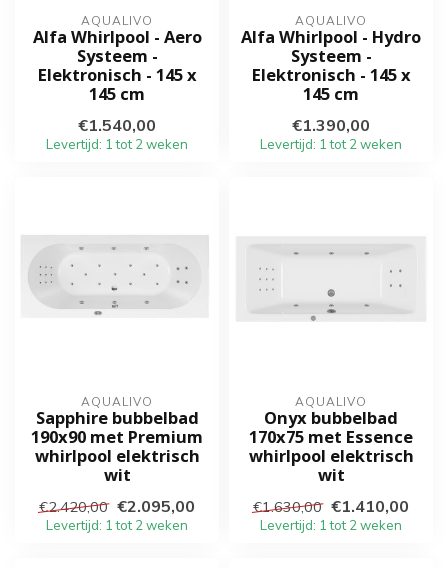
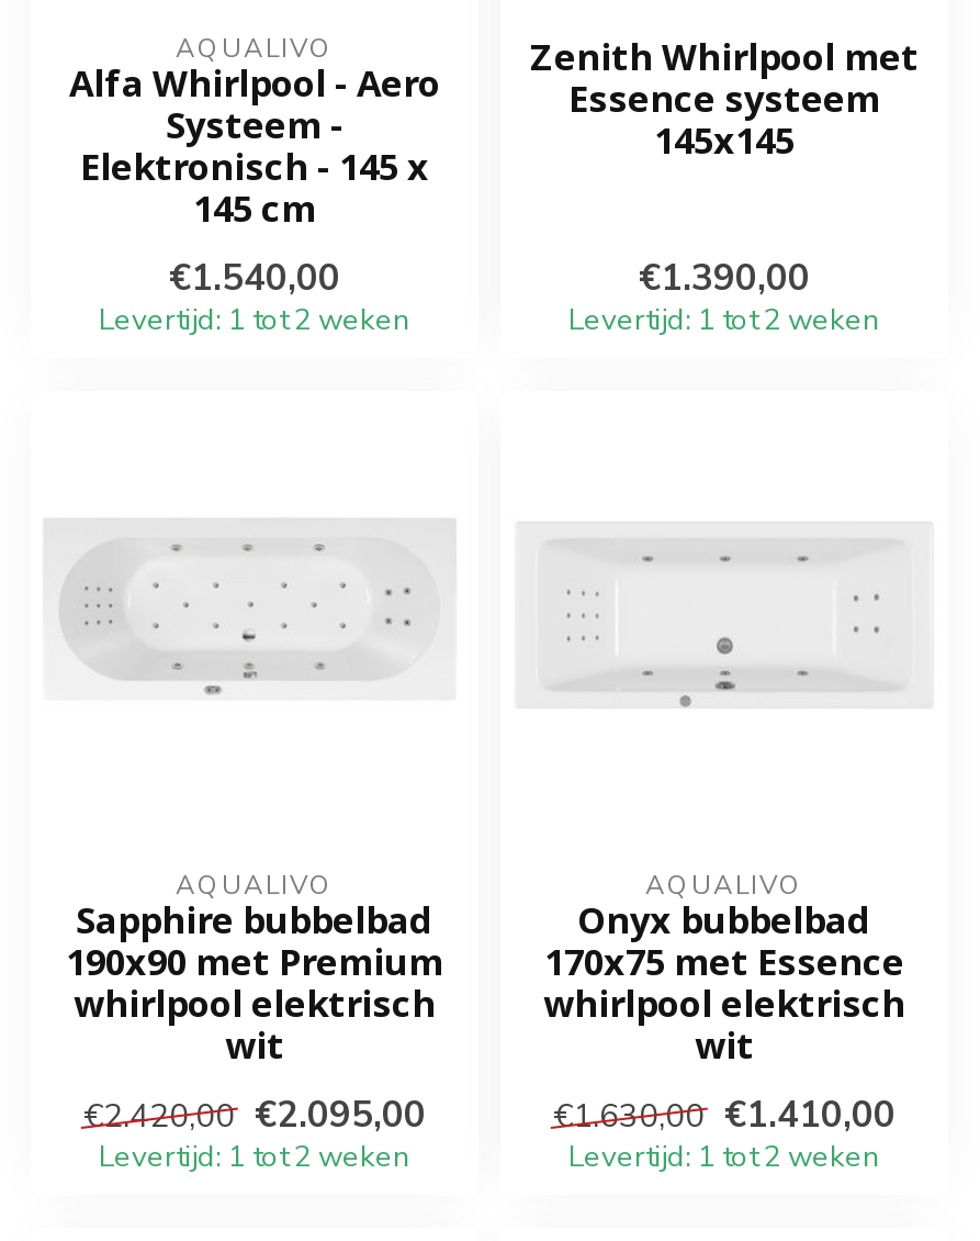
- AQUALIVO
- Alfa Whirlpool - Hydro
- Systeem -
- Elektronisch - 145 x
- 145 cm
+ Zenith Whirlpool met
+ Essence systeem
+ 145x145
